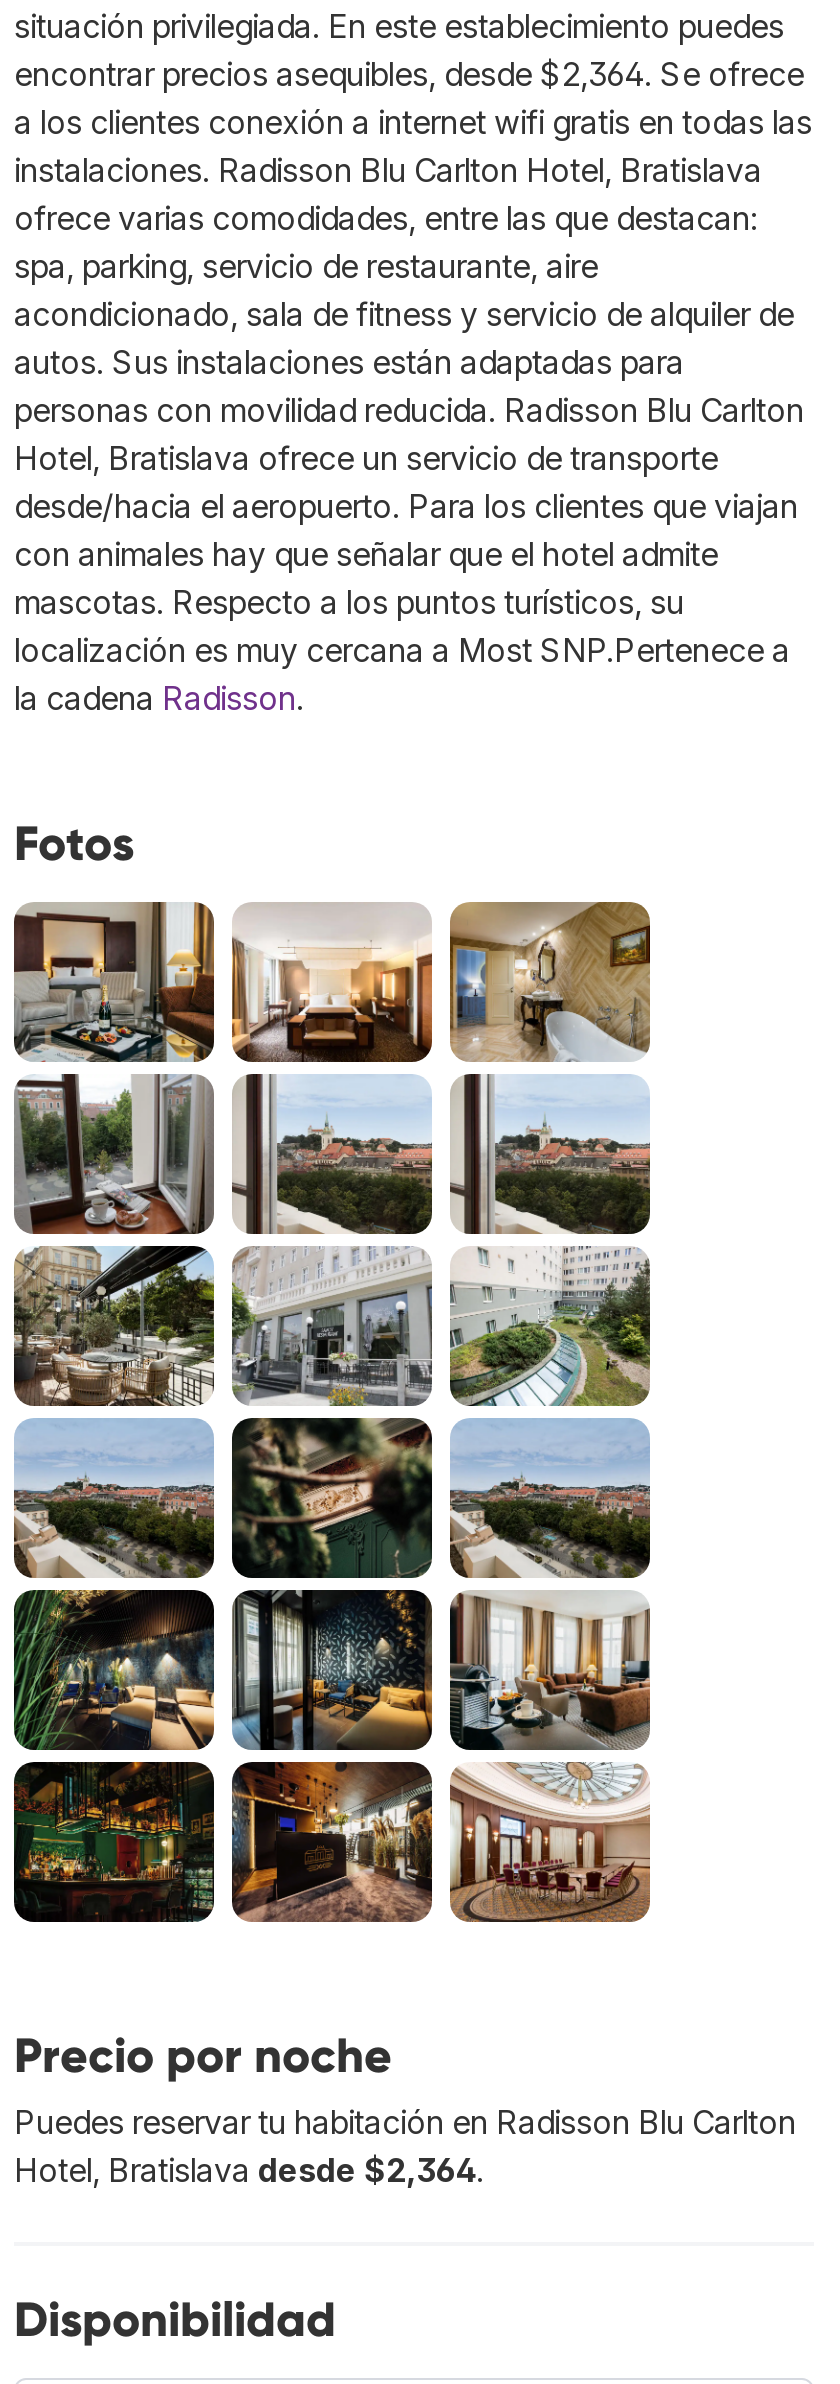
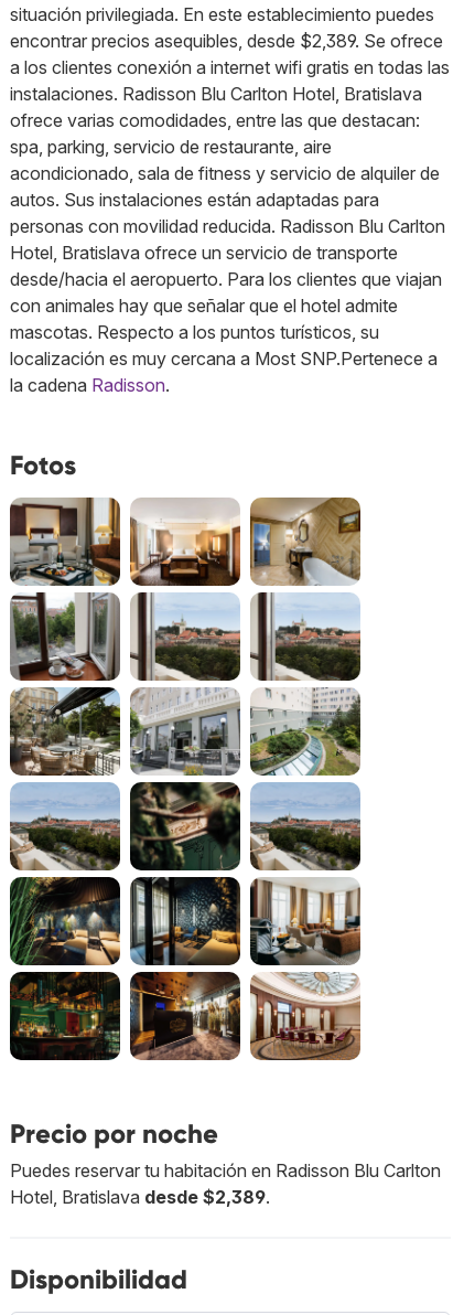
- encontrar precios asequibles, desde $2,364. Se ofrece
+ encontrar precios asequibles, desde $2,389. Se ofrece

- Hotel, Bratislava desde $2,364.
+ Hotel, Bratislava desde $2,389.
